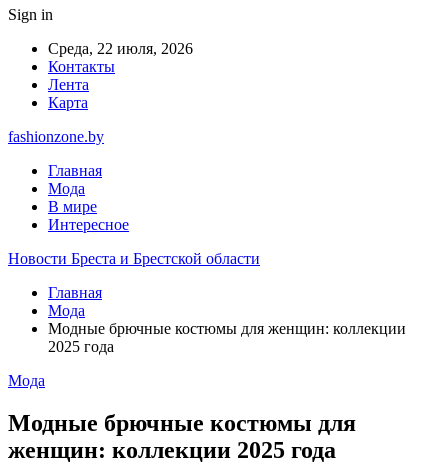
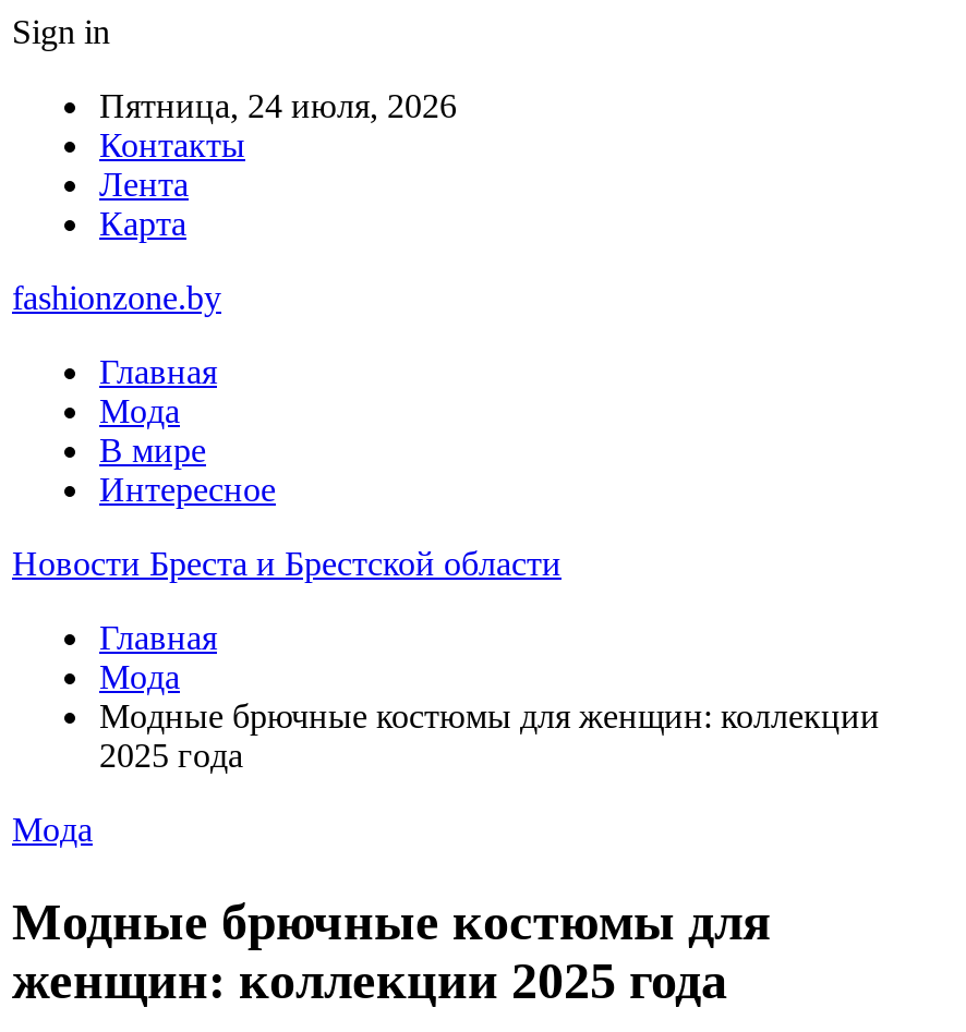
- Среда, 22 июля, 2026
+ Пятница, 24 июля, 2026
